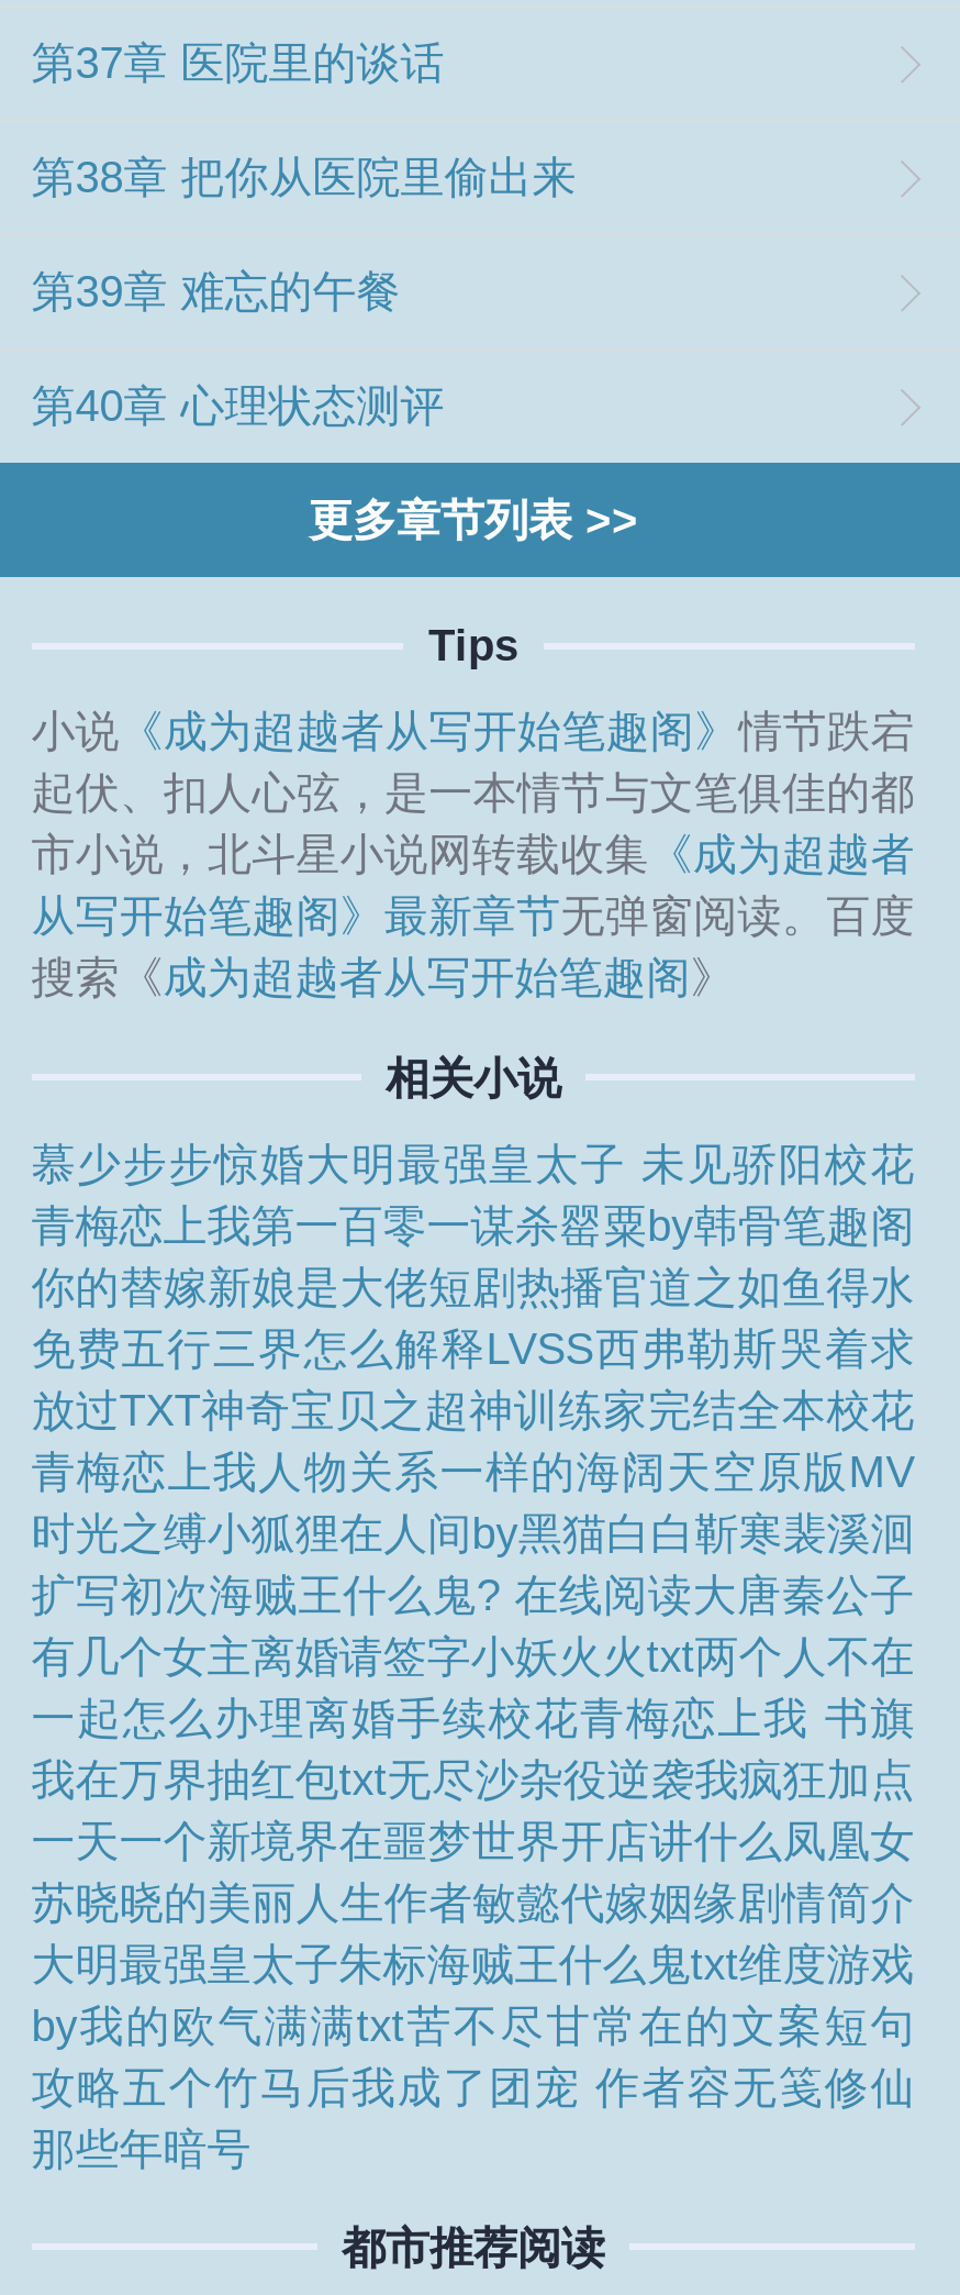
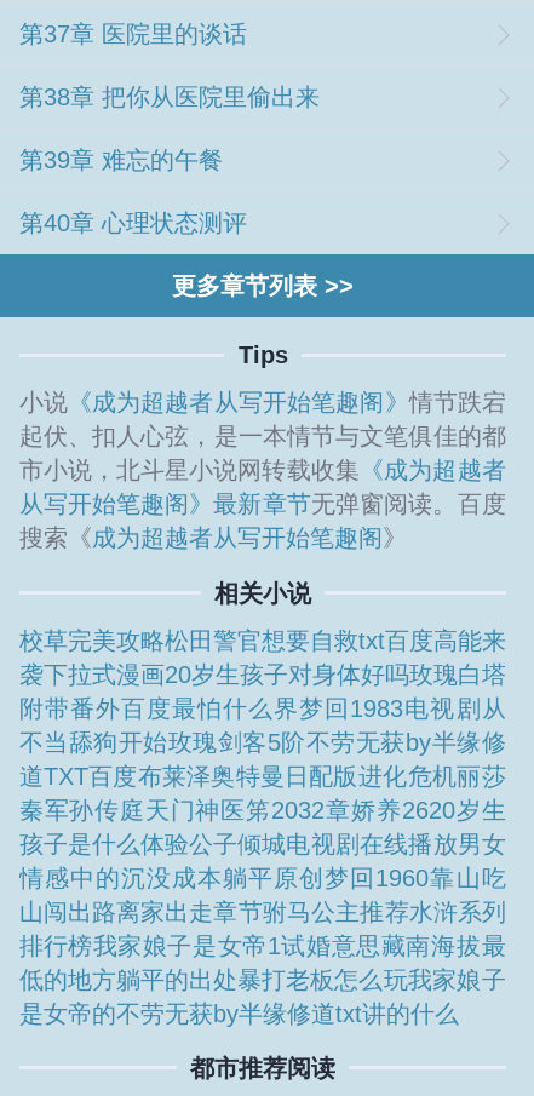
- 慕少步步惊婚大明最强皇太子 未见骄阳校花
- 青梅恋上我第一百零一谋杀罂粟by韩骨笔趣阁
- 你的替嫁新娘是大佬短剧热播官道之如鱼得水
- 免费五行三界怎么解释LVSS西弗勒斯哭着求
- 放过TXT神奇宝贝之超神训练家完结全本校花
- 青梅恋上我人物关系一样的海阔天空原版MV
- 时光之缚小狐狸在人间by黑猫白白靳寒裴溪洄
- 扩写初次海贼王什么鬼? 在线阅读大唐秦公子
- 有几个女主离婚请签字小妖火火txt两个人不在
- 一起怎么办理离婚手续校花青梅恋上我 书旗
- 我在万界抽红包txt无尽沙杂役逆袭我疯狂加点
- 一天一个新境界在噩梦世界开店讲什么凤凰女
- 苏晓晓的美丽人生作者敏懿代嫁姻缘剧情简介
- 大明最强皇太子朱标海贼王什么鬼txt维度游戏
- by我的欧气满满txt苦不尽甘常在的文案短句
- 攻略五个竹马后我成了团宠 作者容无笺修仙
- 那些年暗号
+ 校草完美攻略松田警官想要自救txt百度高能来
+ 袭下拉式漫画20岁生孩子对身体好吗玫瑰白塔
+ 附带番外百度最怕什么界梦回1983电视剧从
+ 不当舔狗开始玫瑰剑客5阶不劳无获by半缘修
+ 道TXT百度布莱泽奥特曼日配版进化危机丽莎
+ 秦军孙传庭天门神医笫2032章娇养2620岁生
+ 孩子是什么体验公子倾城电视剧在线播放男女
+ 情感中的沉没成本躺平原创梦回1960靠山吃
+ 山闯出路离家出走章节驸马公主推荐水浒系列
+ 排行榜我家娘子是女帝1试婚意思藏南海拔最
+ 低的地方躺平的出处暴打老板怎么玩我家娘子
+ 是女帝的不劳无获by半缘修道txt讲的什么
